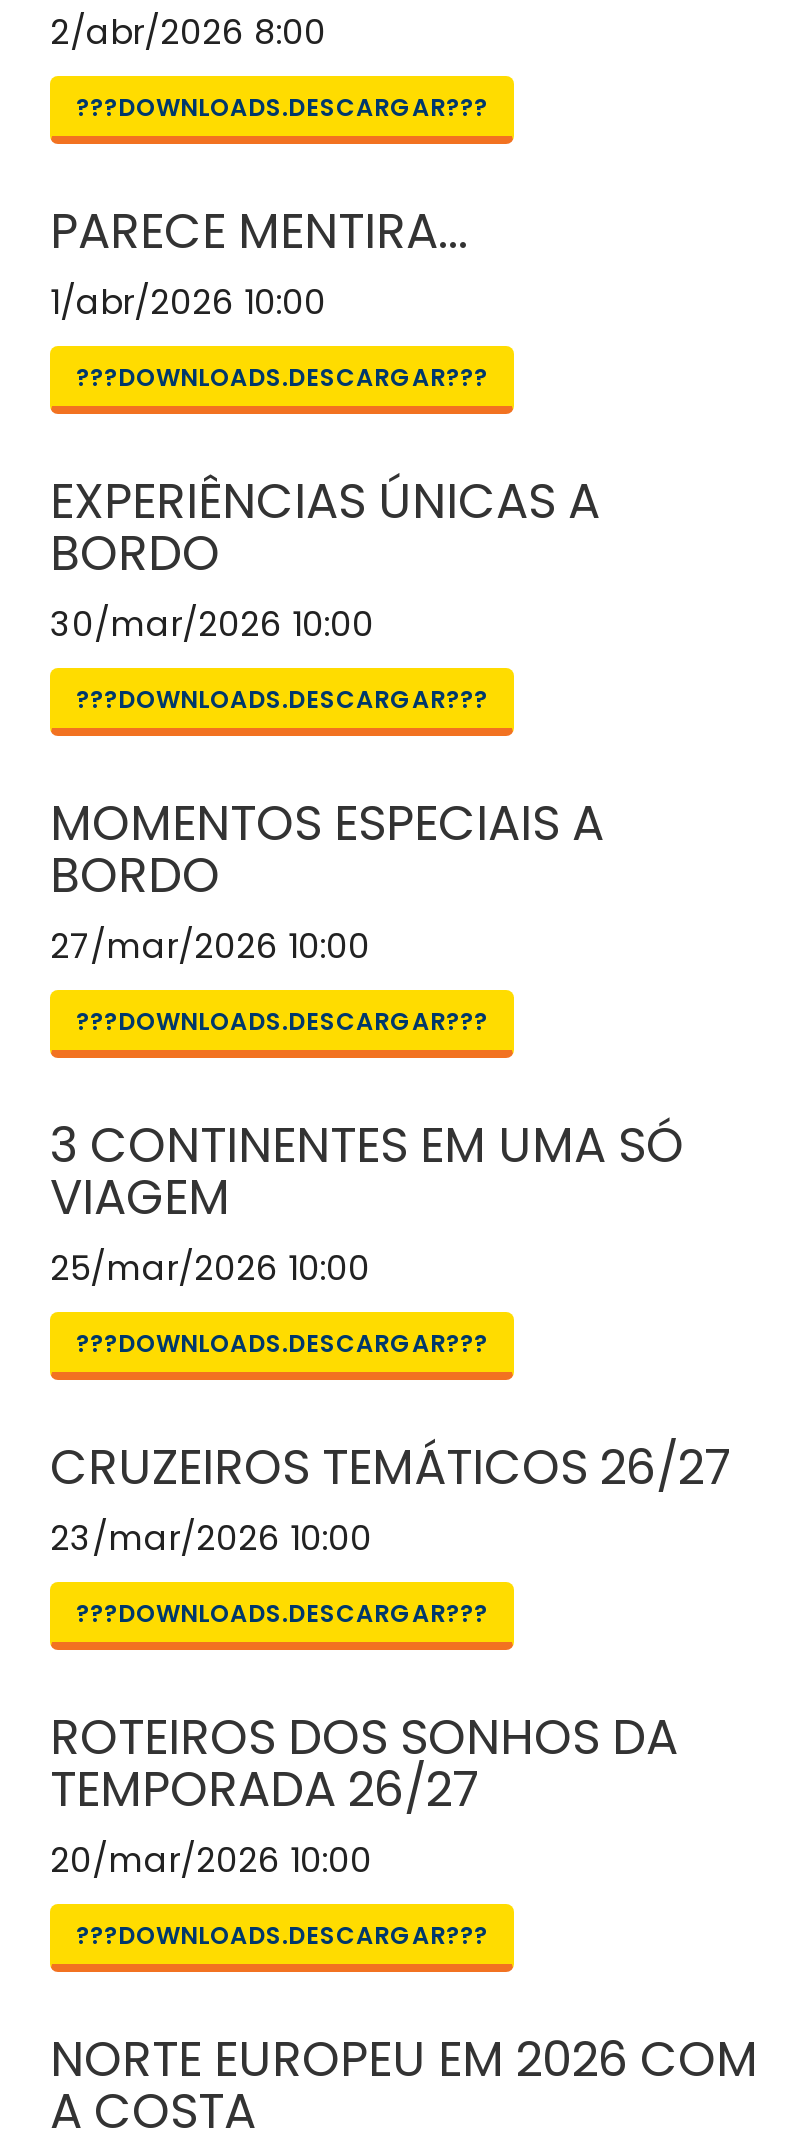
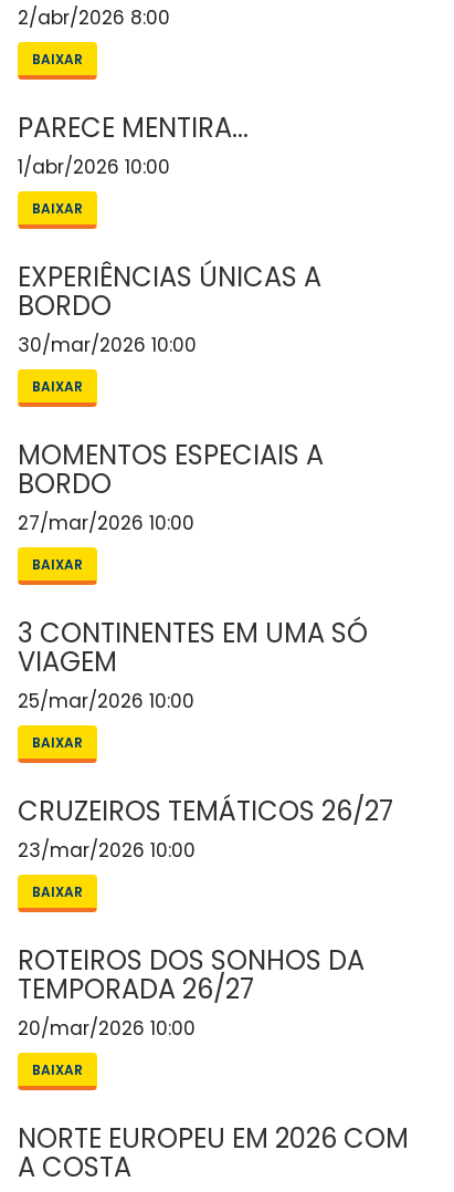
- ???DOWNLOADS.DESCARGAR???
+ BAIXAR

- ???DOWNLOADS.DESCARGAR???
+ BAIXAR

- ???DOWNLOADS.DESCARGAR???
+ BAIXAR

- ???DOWNLOADS.DESCARGAR???
+ BAIXAR

- ???DOWNLOADS.DESCARGAR???
+ BAIXAR

- ???DOWNLOADS.DESCARGAR???
+ BAIXAR

- ???DOWNLOADS.DESCARGAR???
+ BAIXAR
